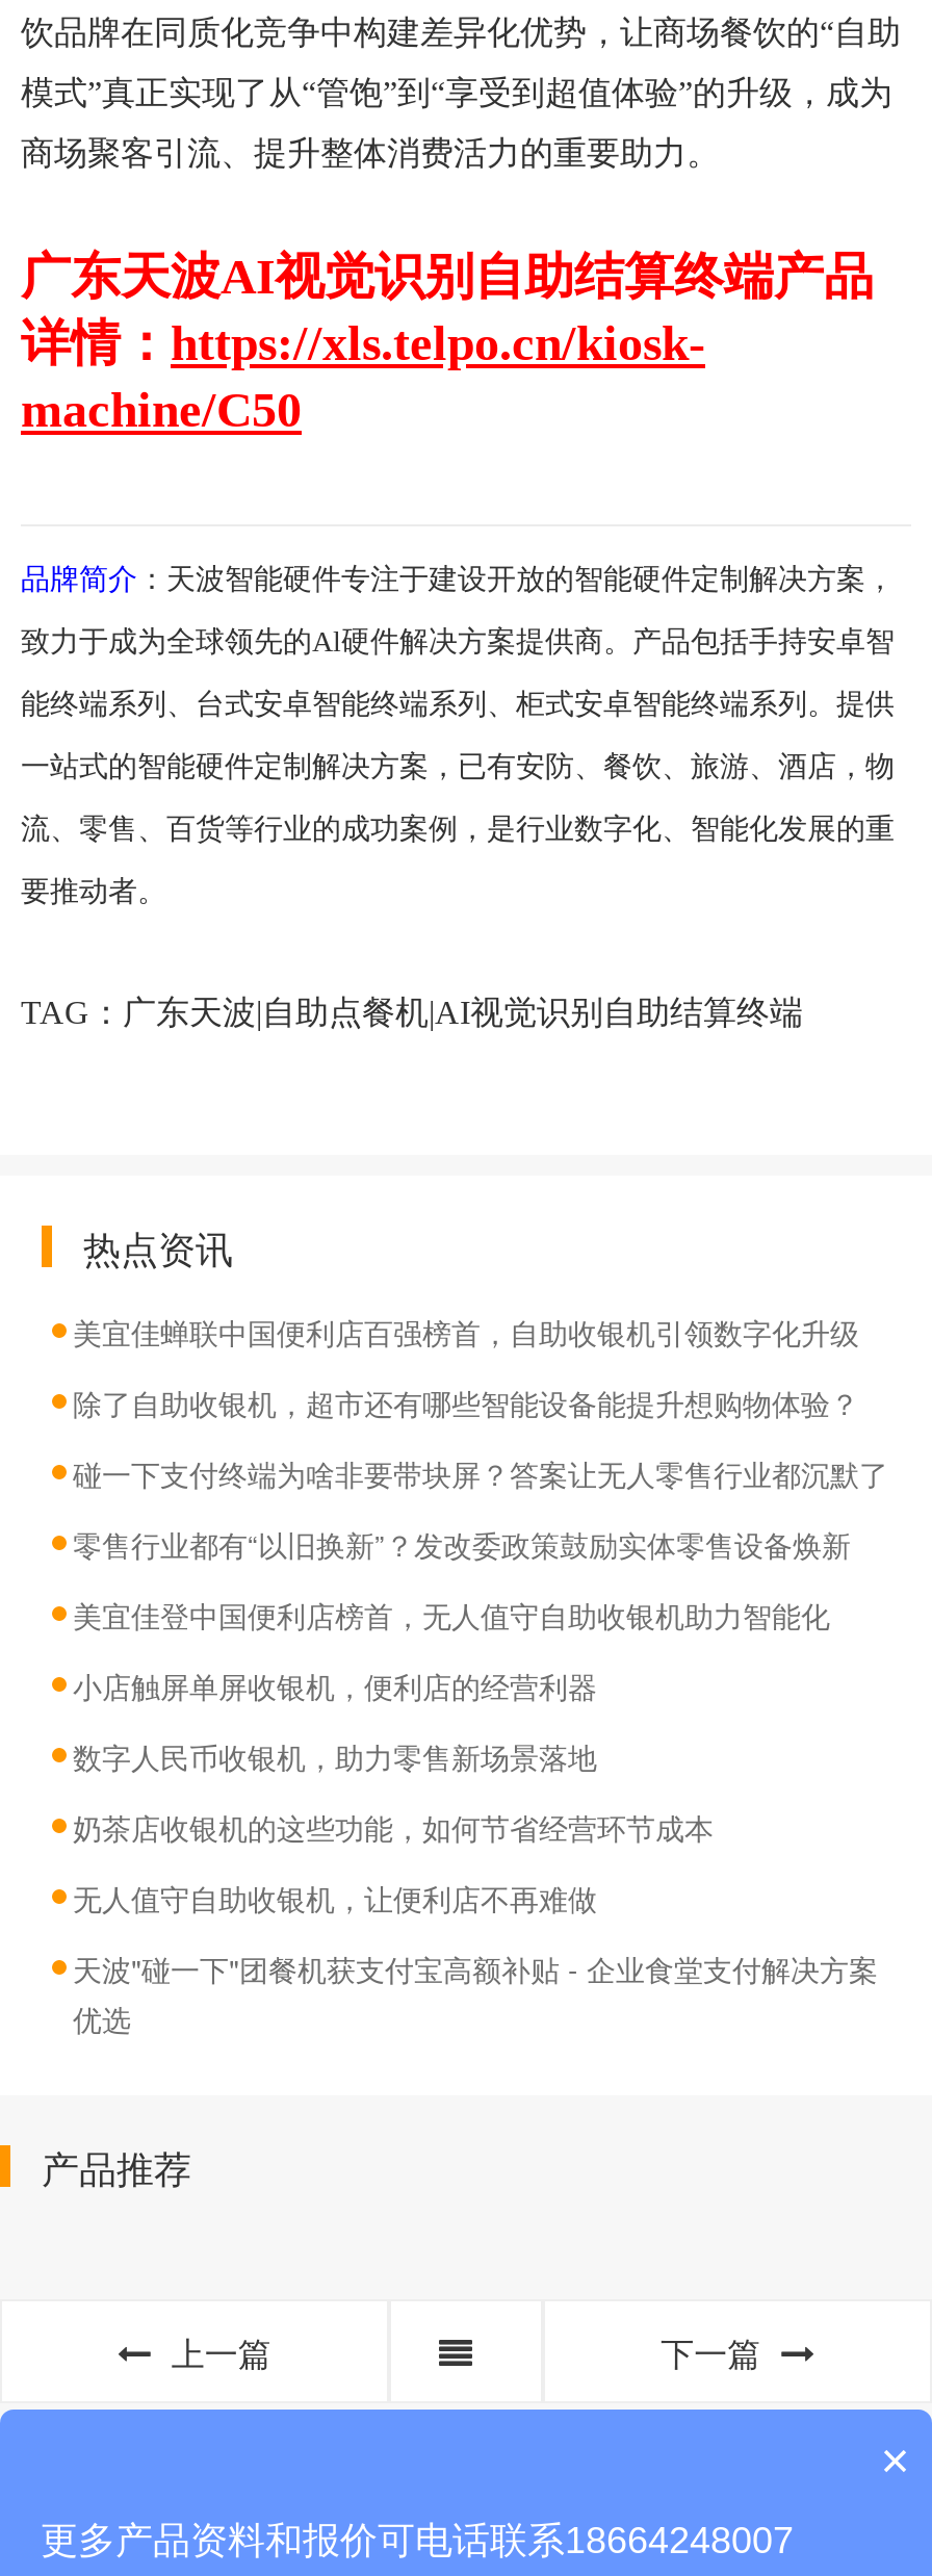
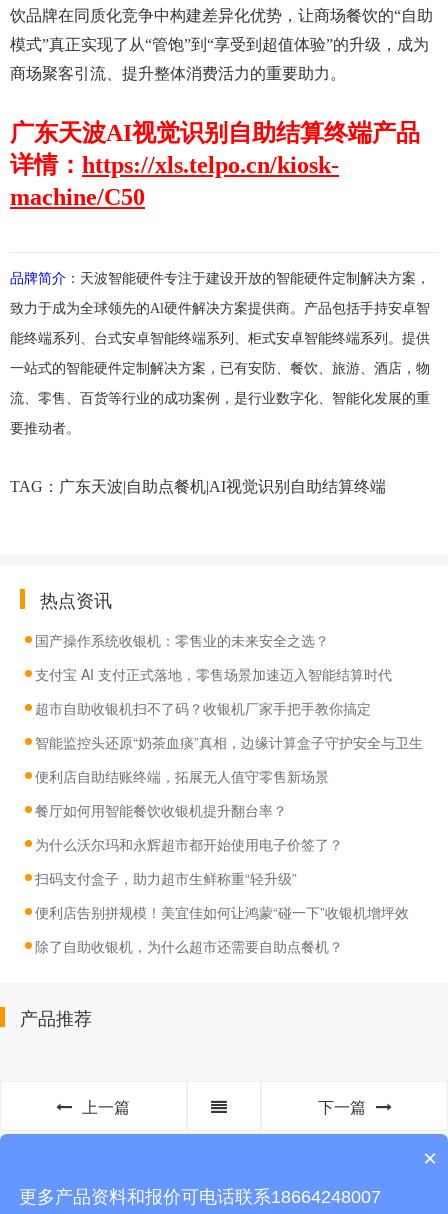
- 美宜佳蝉联中国便利店百强榜首，自助收银机引领数字化升级
+ 国产操作系统收银机：零售业的未来安全之选？

- 除了自助收银机，超市还有哪些智能设备能提升想购物体验？
+ 支付宝 AI 支付正式落地，零售场景加速迈入智能结算时代

- 碰一下支付终端为啥非要带块屏？答案让无人零售行业都沉默了
+ 超市自助收银机扫不了码？收银机厂家手把手教你搞定

- 零售行业都有“以旧换新”？发改委政策鼓励实体零售设备焕新
+ 智能监控头还原“奶茶血痰”真相，边缘计算盒子守护安全与卫生

- 美宜佳登中国便利店榜首，无人值守自助收银机助力智能化
+ 便利店自助结账终端，拓展无人值守零售新场景

- 小店触屏单屏收银机，便利店的经营利器
+ 餐厅如何用智能餐饮收银机提升翻台率？

- 数字人民币收银机，助力零售新场景落地
+ 为什么沃尔玛和永辉超市都开始使用电子价签了？

- 奶茶店收银机的这些功能，如何节省经营环节成本
+ 扫码支付盒子，助力超市生鲜称重“轻升级”

- 无人值守自助收银机，让便利店不再难做
+ 便利店告别拼规模！美宜佳如何让鸿蒙“碰一下”收银机增坪效

- 天波"碰一下"团餐机获支付宝高额补贴 - 企业食堂支付解决方案
- 优选
+ 除了自助收银机，为什么超市还需要自助点餐机？
